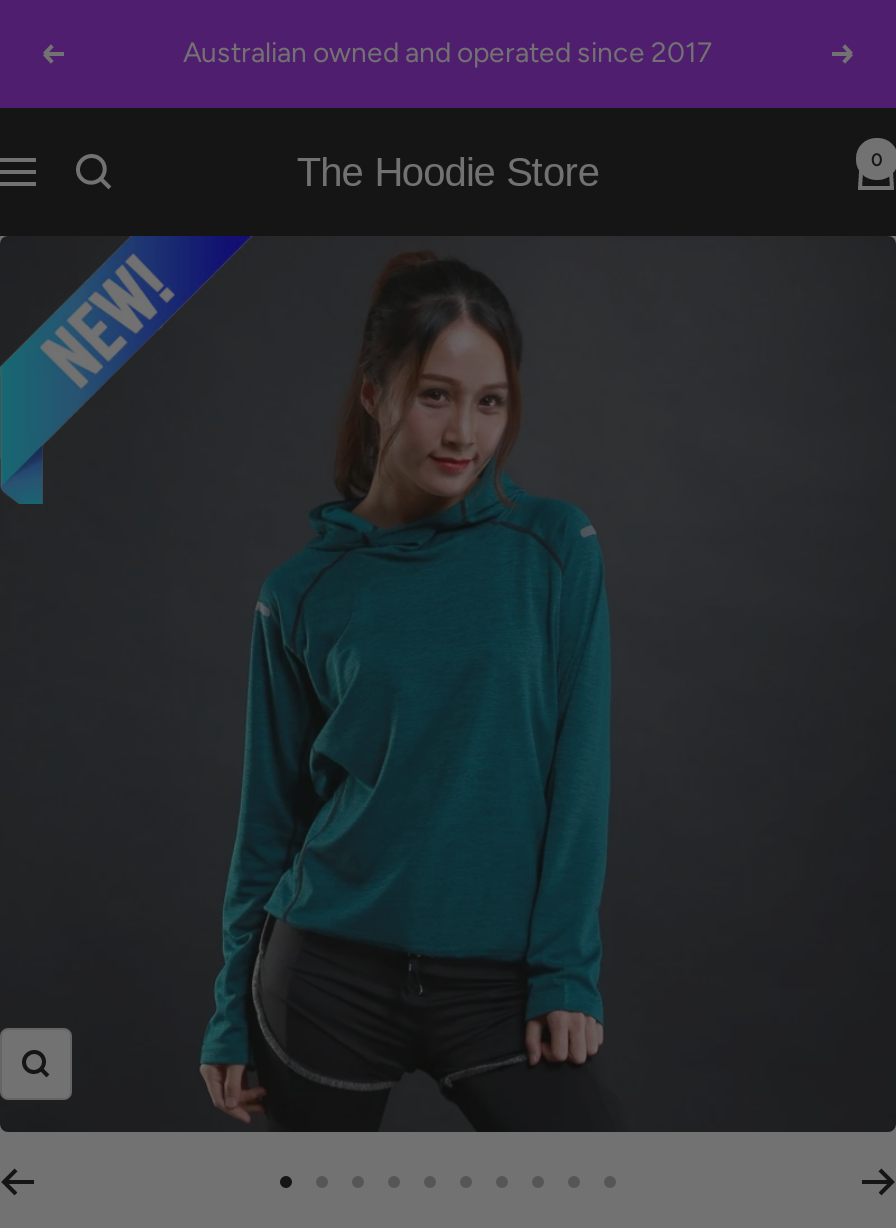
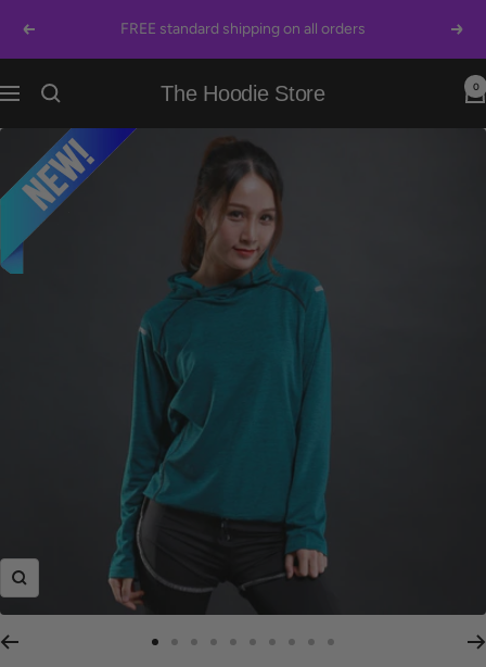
- Australian owned and operated since 2017
+ FREE standard shipping on all orders
